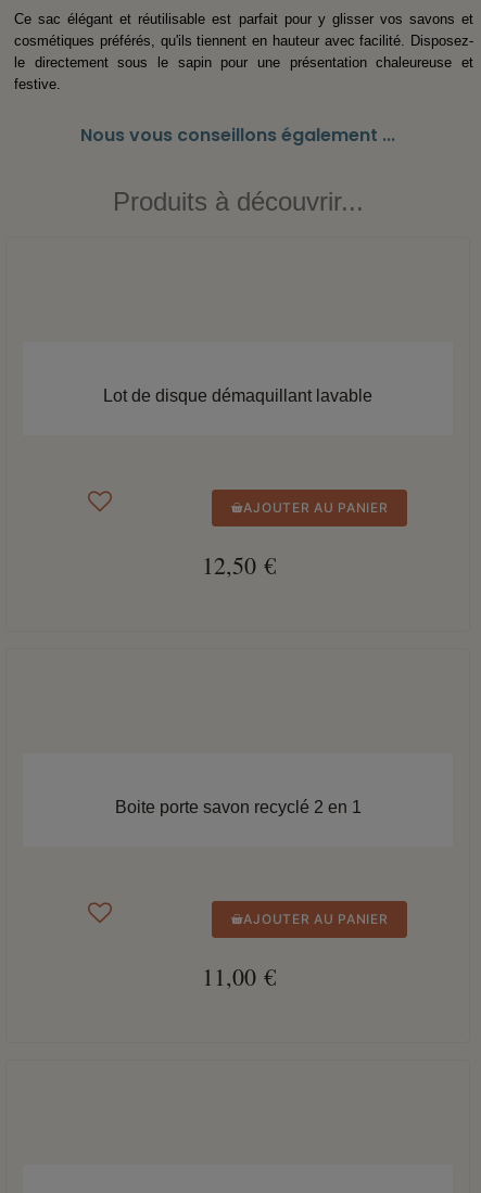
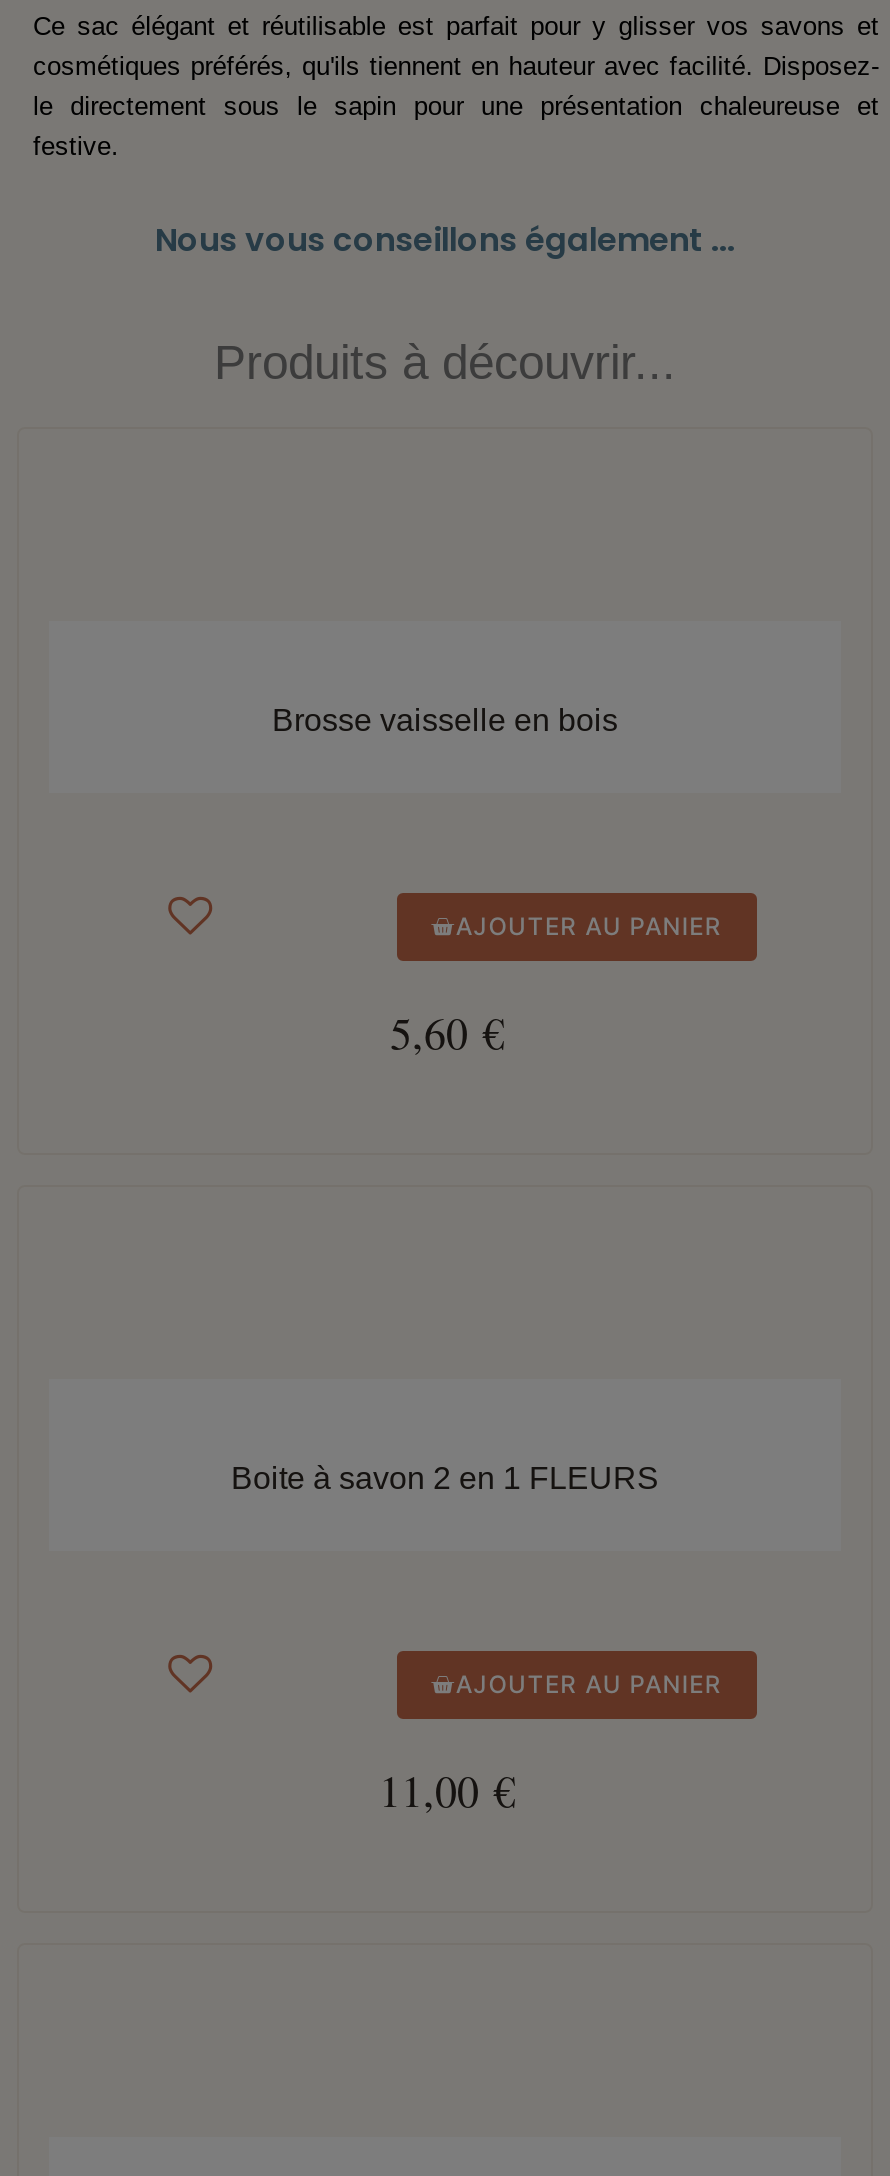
- Lot de disque démaquillant lavable
+ Brosse vaisselle en bois

- 12,50 €
+ 5,60 €

- Boite porte savon recyclé 2 en 1
+ Boite à savon 2 en 1 FLEURS
